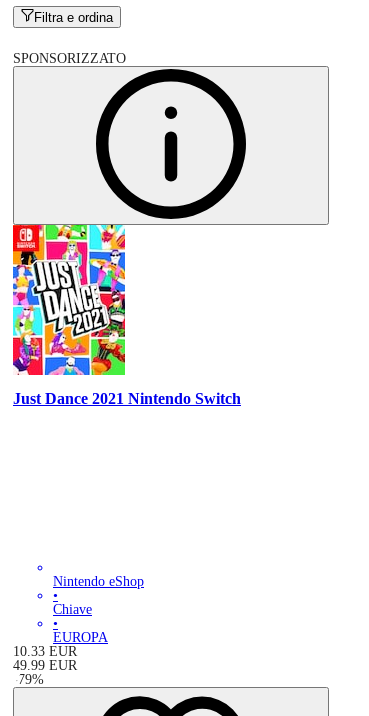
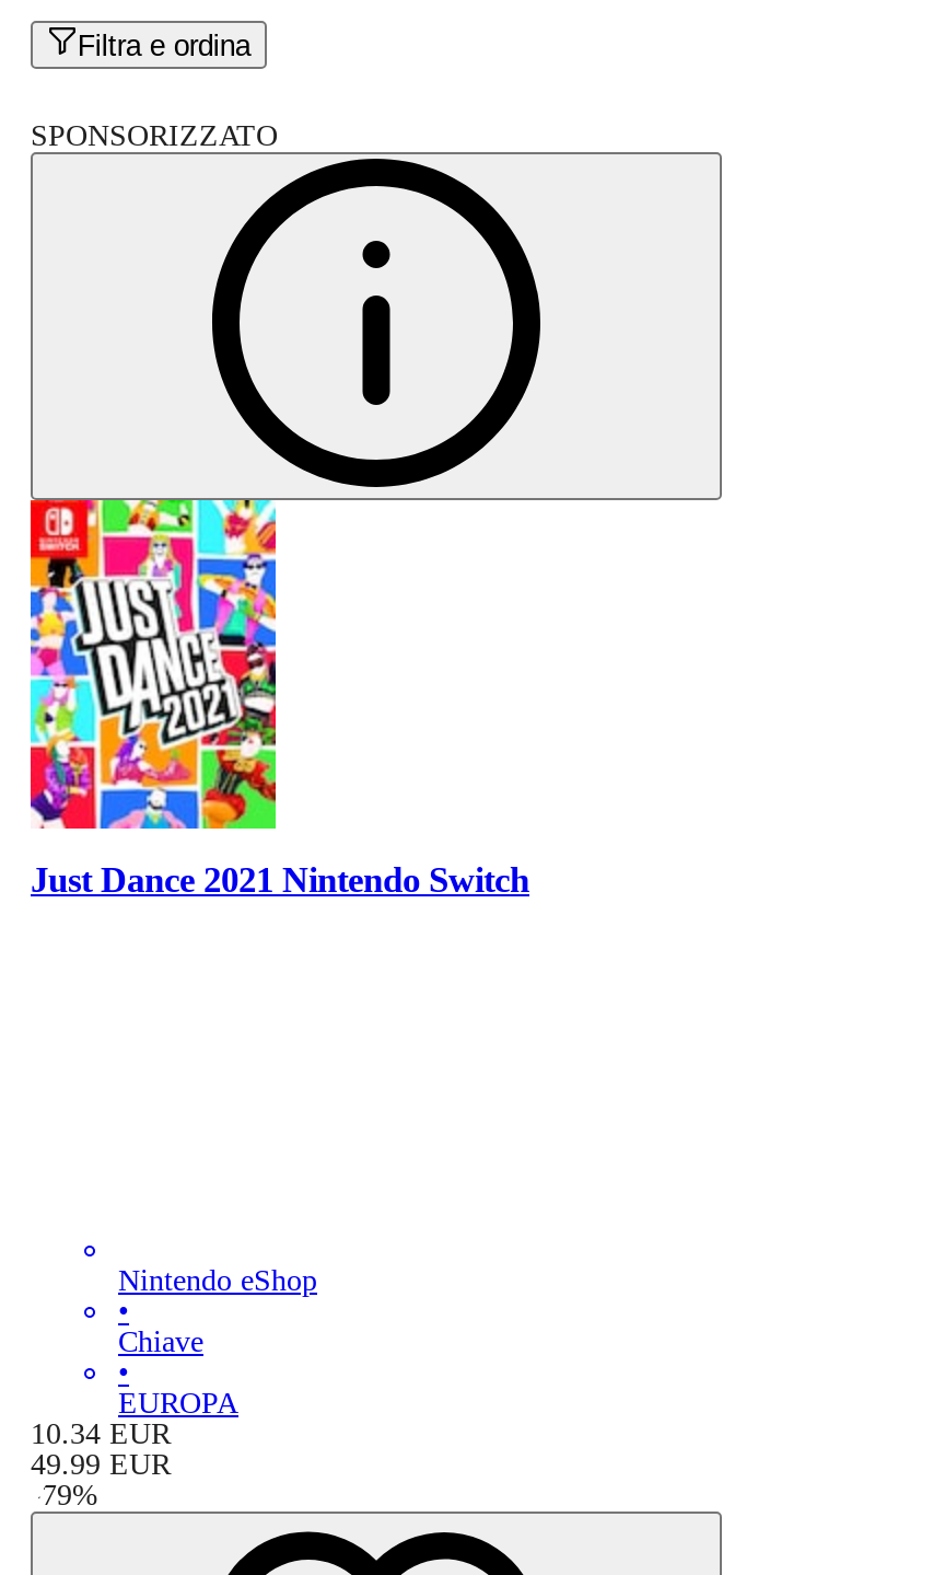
- 10.33 EUR
+ 10.34 EUR
